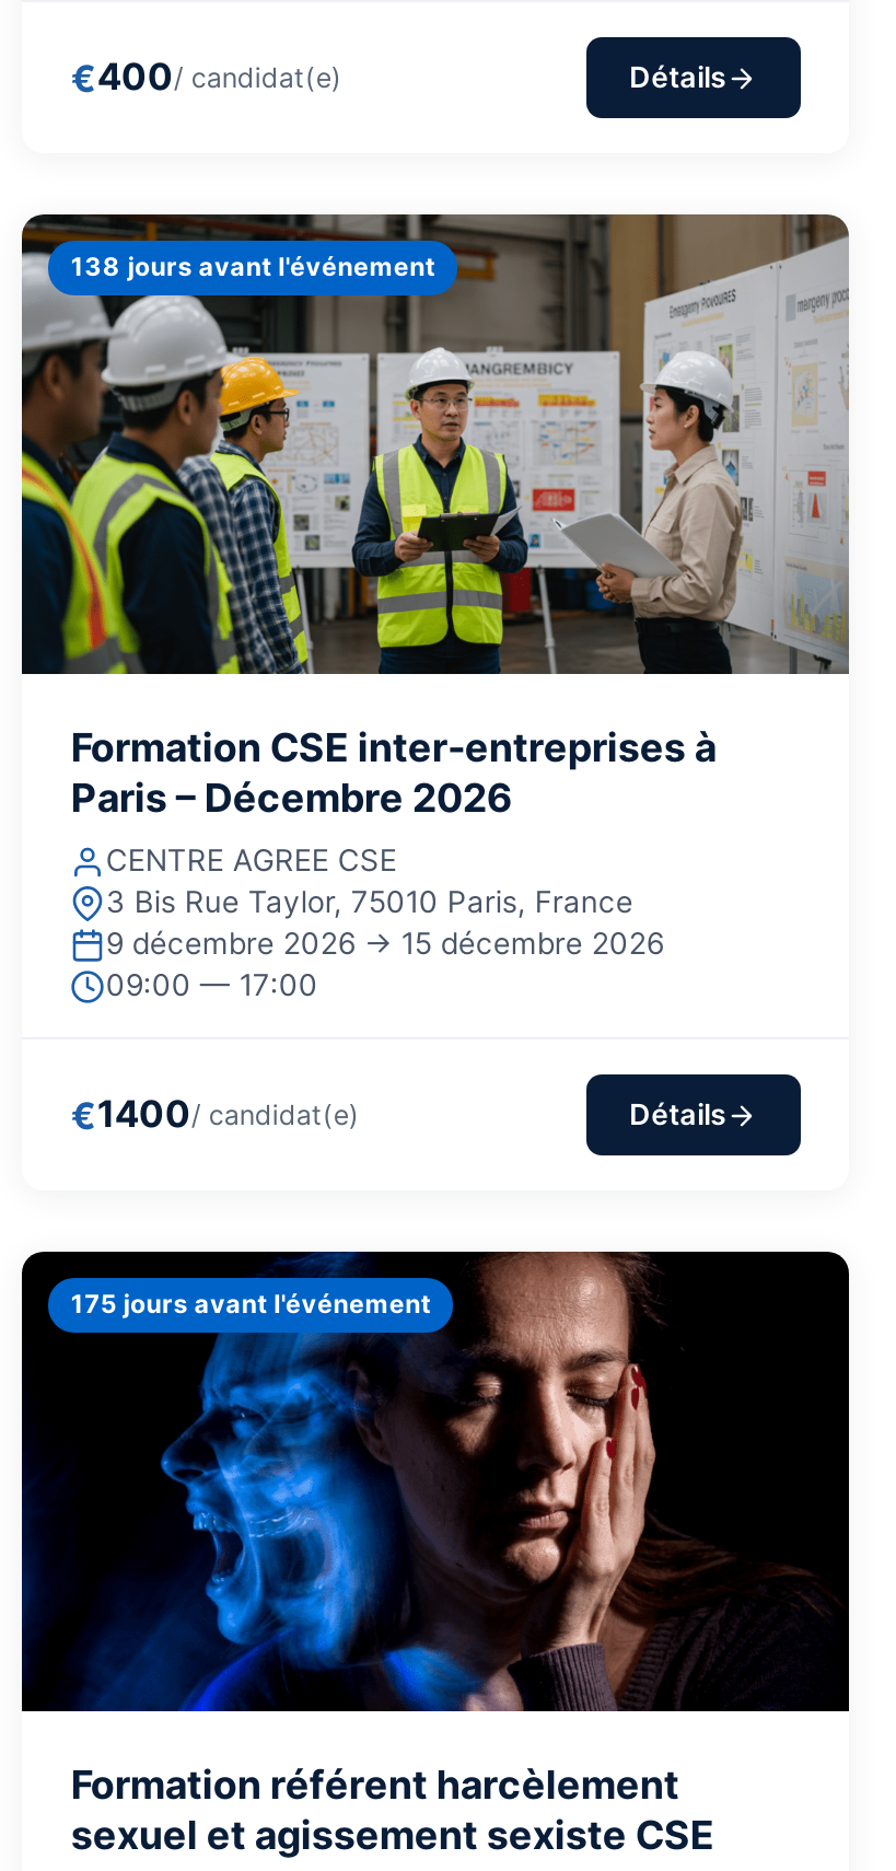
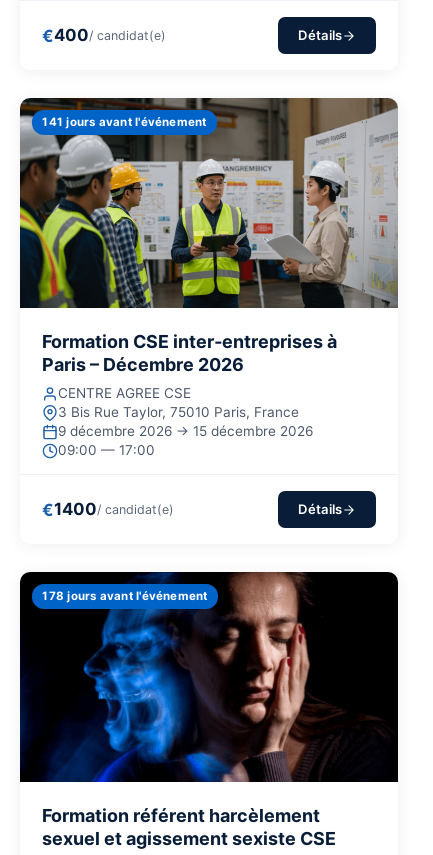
- 138 jours avant l'événement
+ 141 jours avant l'événement

- 175 jours avant l'événement
+ 178 jours avant l'événement
